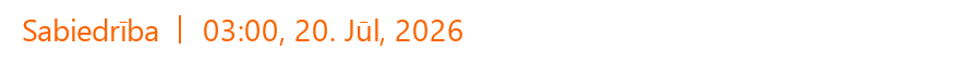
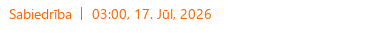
- Sabiedrība 03:00, 20. Jūl, 2026
+ Sabiedrība 03:00, 17. Jūl, 2026
